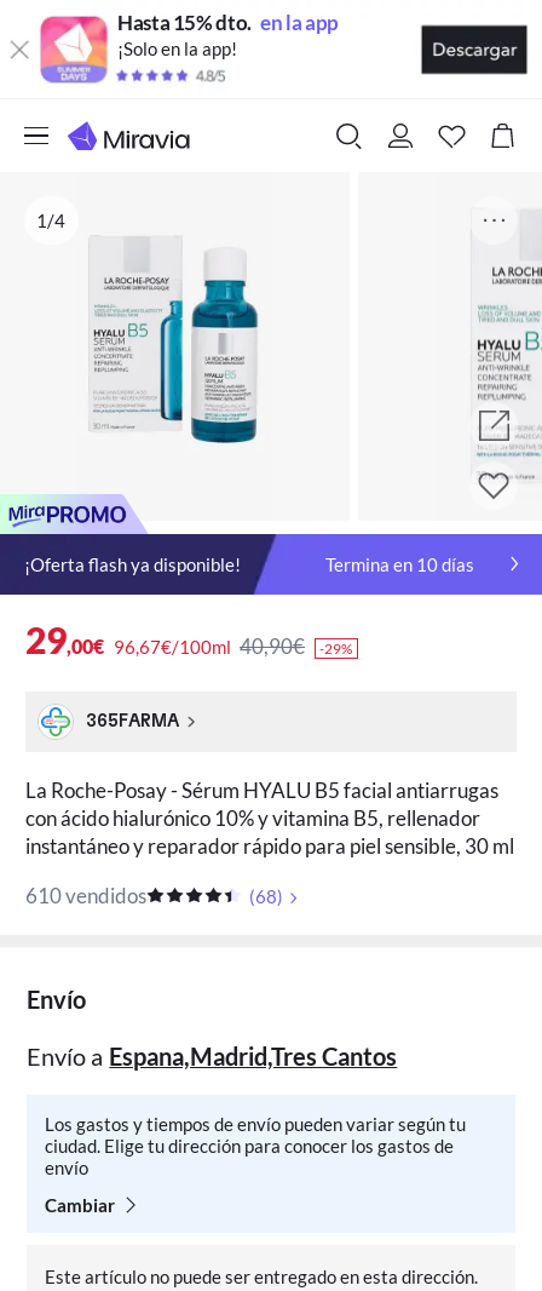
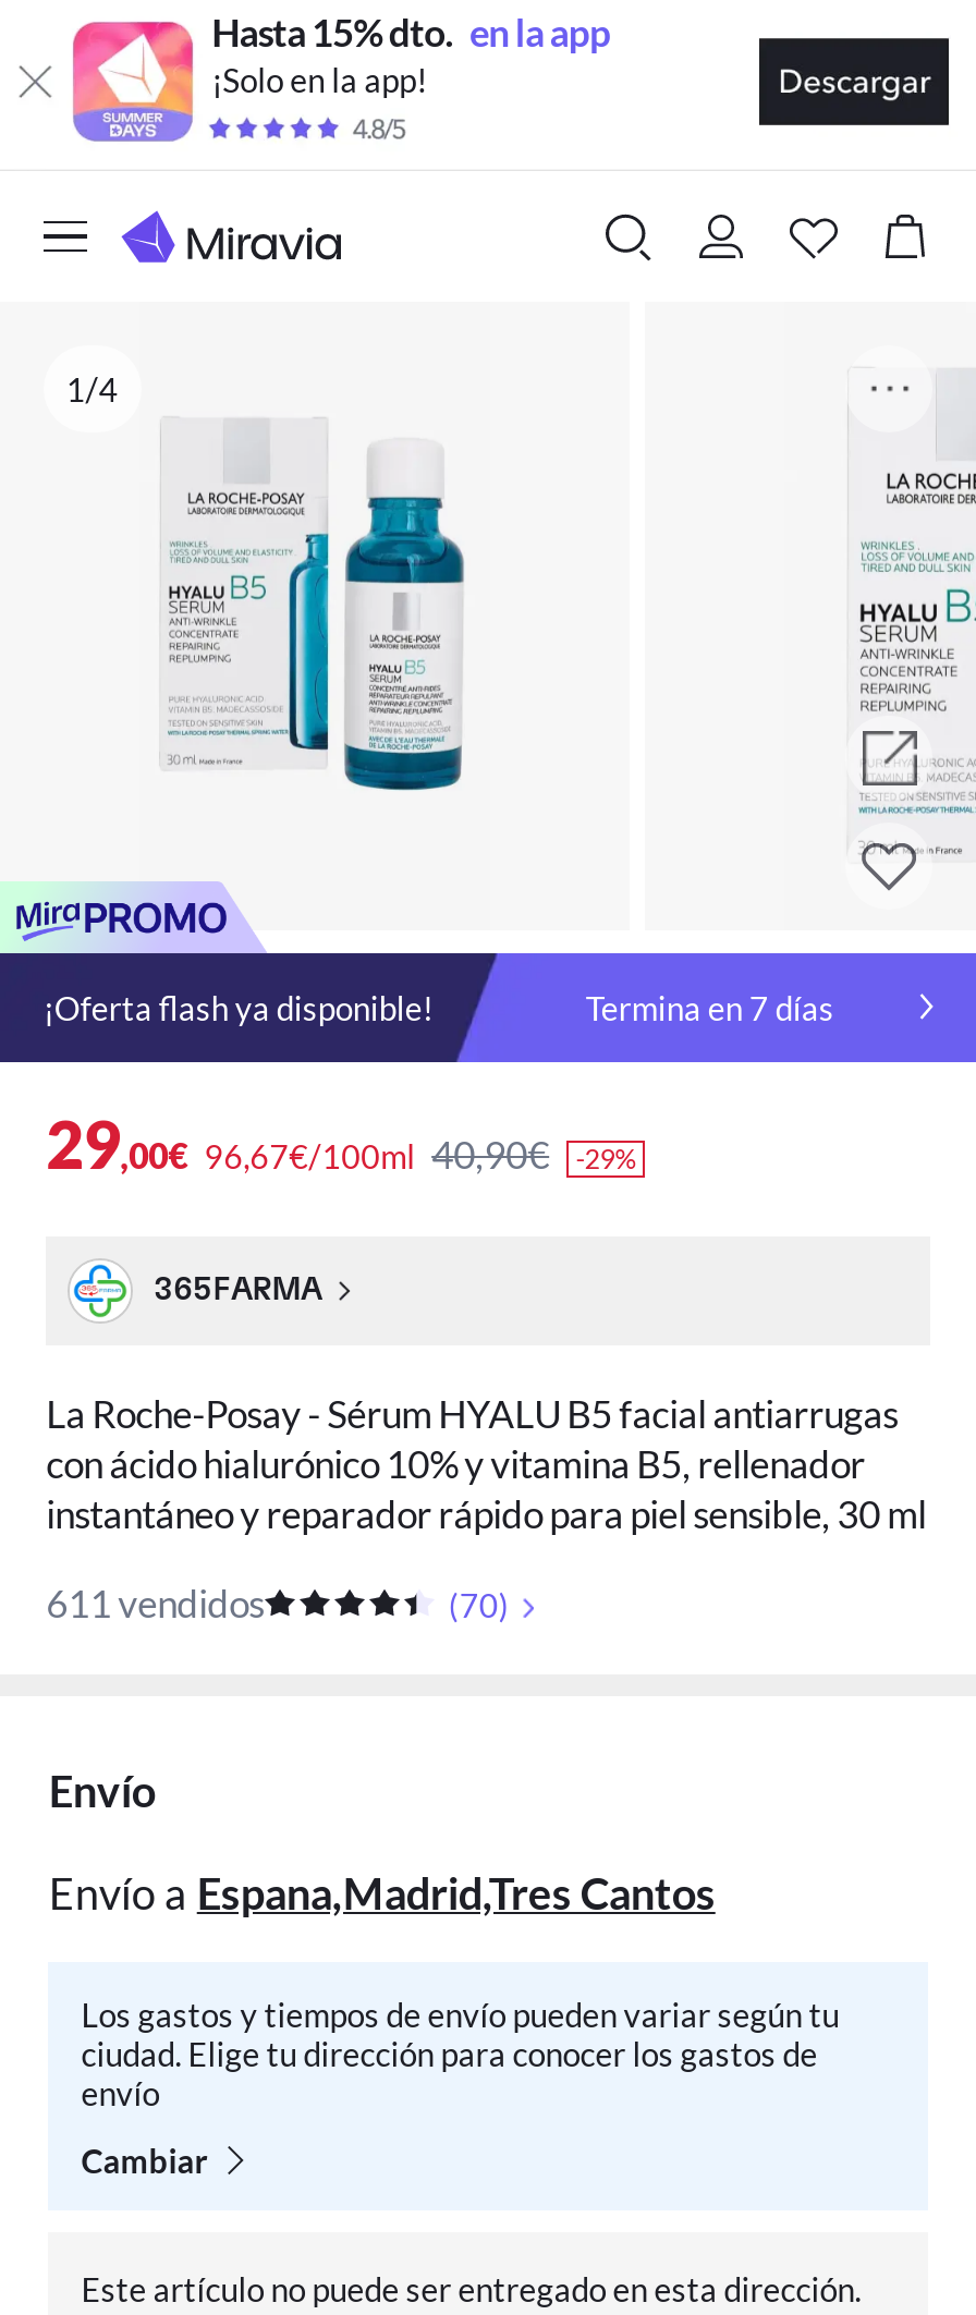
- Termina en 10 días
+ Termina en 7 días

- 610 vendidos
+ 611 vendidos

- (68)
+ (70)
